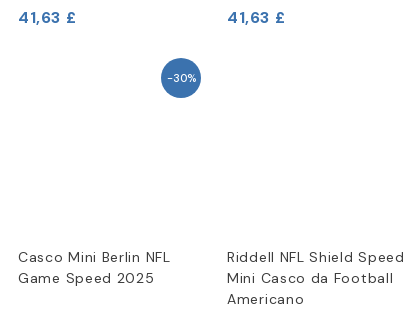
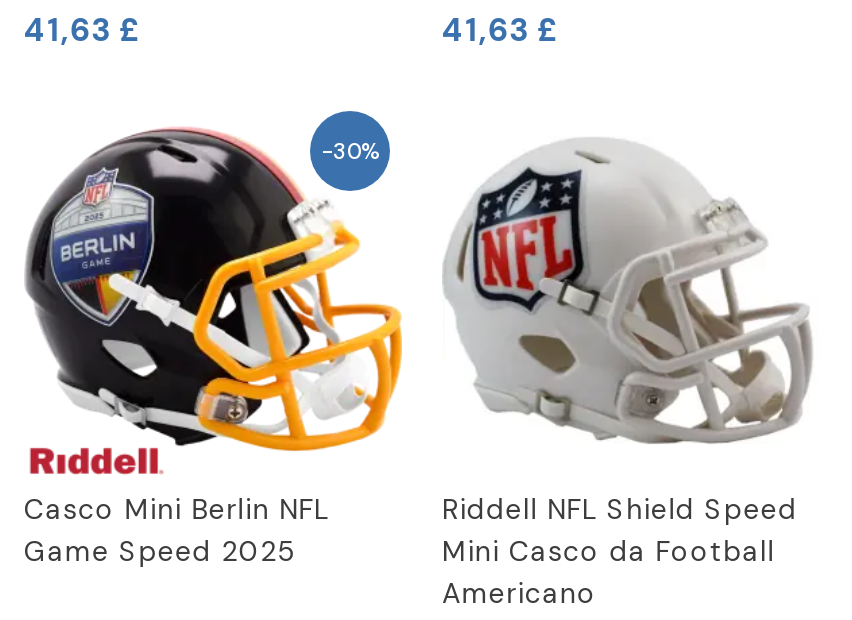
+ [image]

+ [image]
